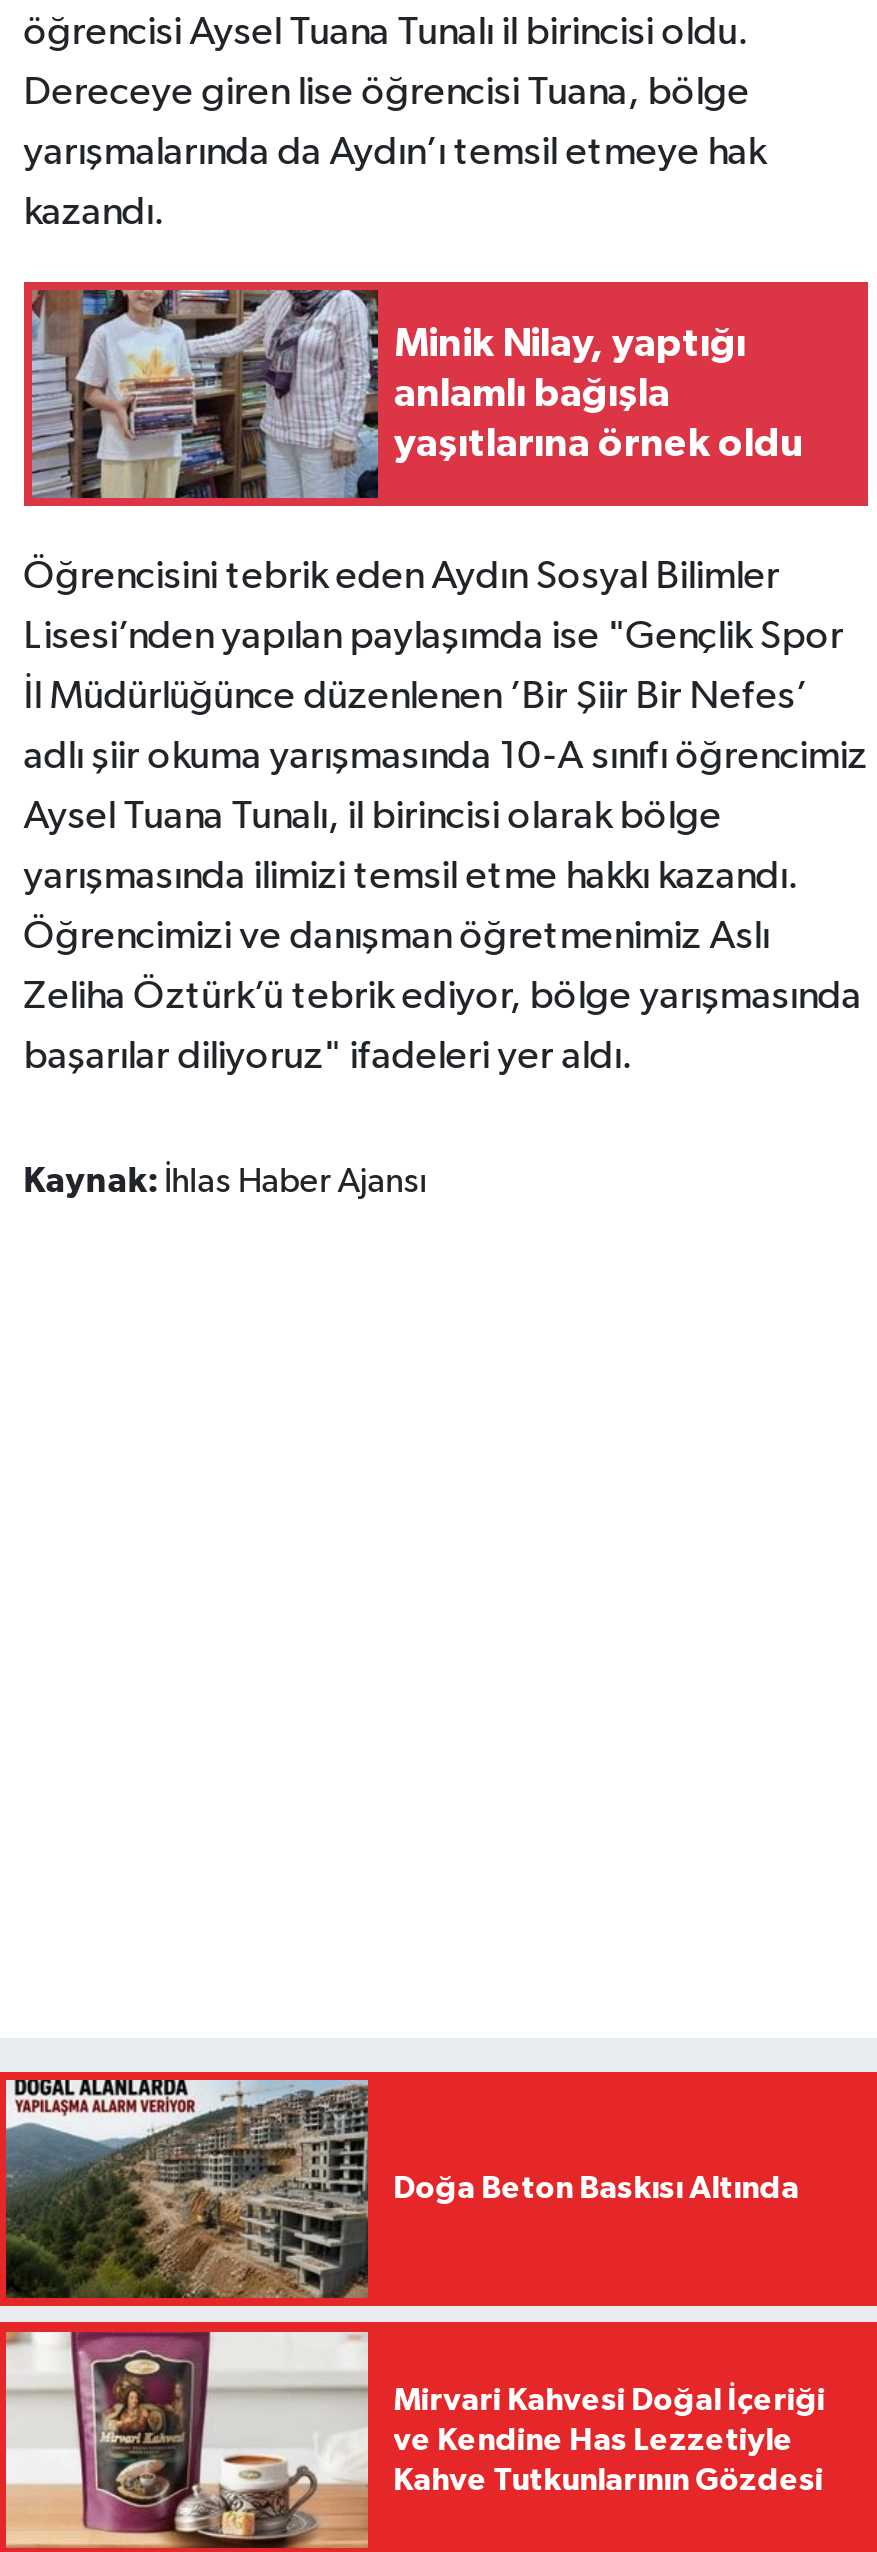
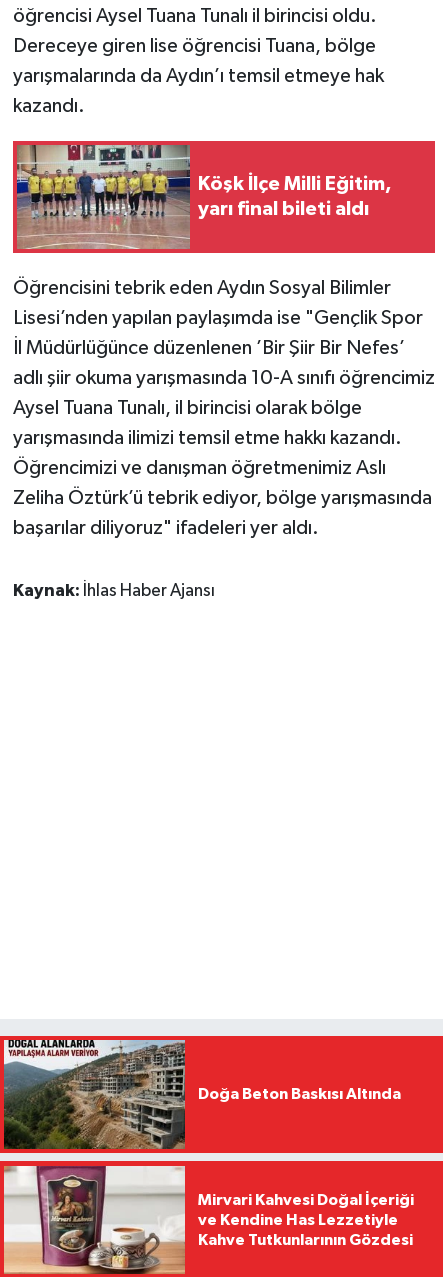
- [image]
- Minik Nilay, yaptığı
- anlamlı bağışla
- yaşıtlarına örnek oldu
+ [image]
+ Köşk İlçe Milli Eğitim,
+ yarı final bileti aldı
